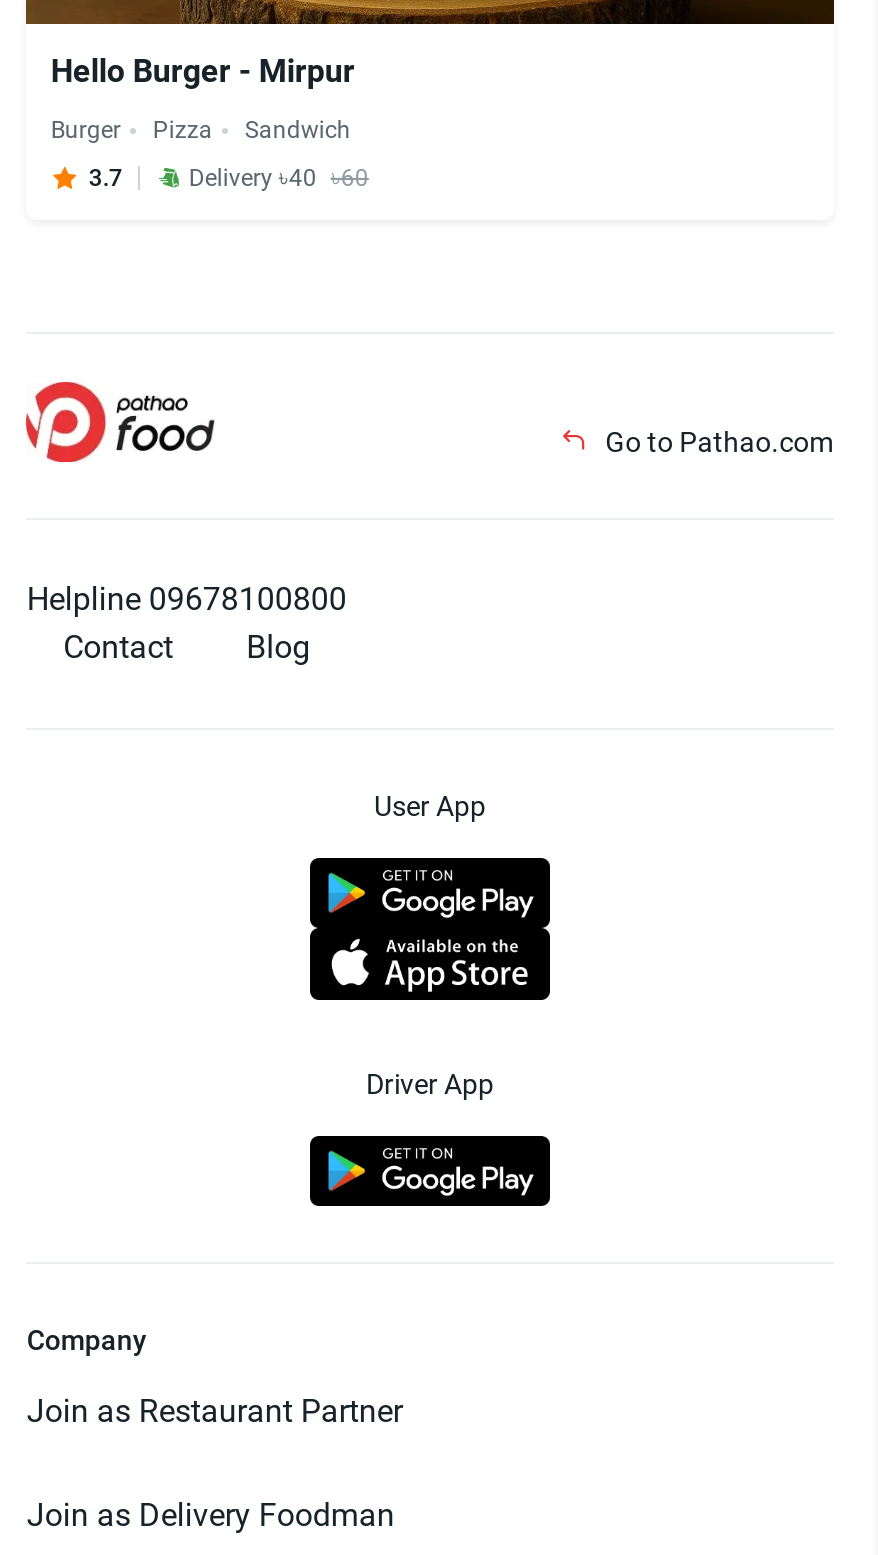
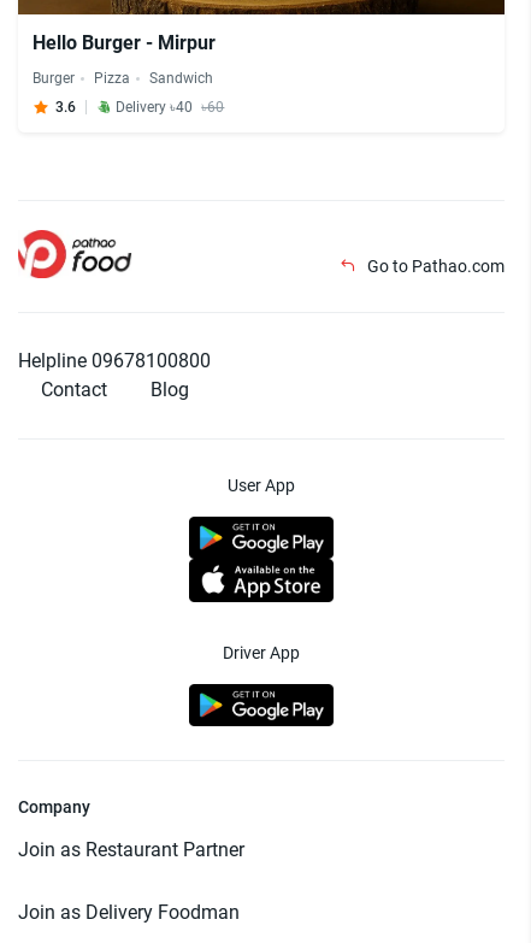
- 3.7
+ 3.6
